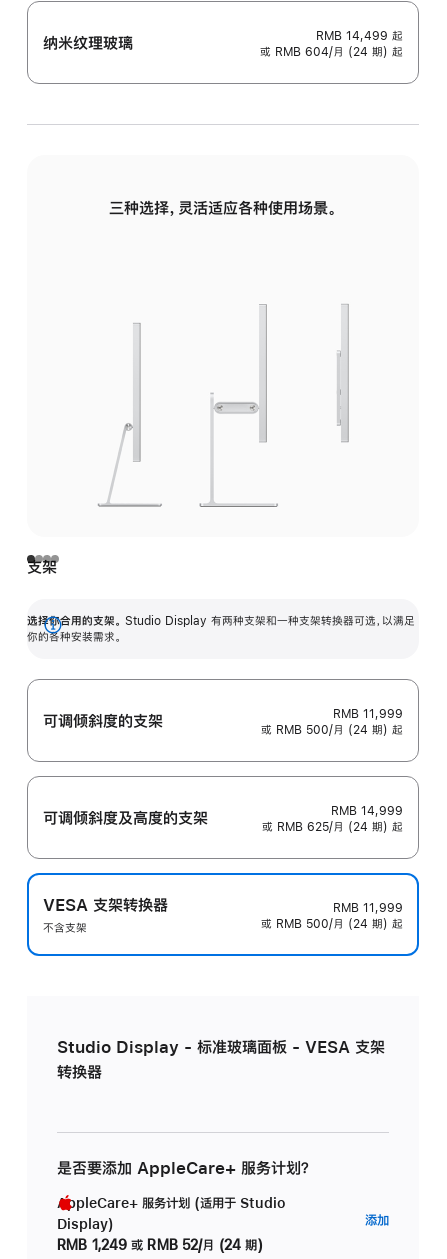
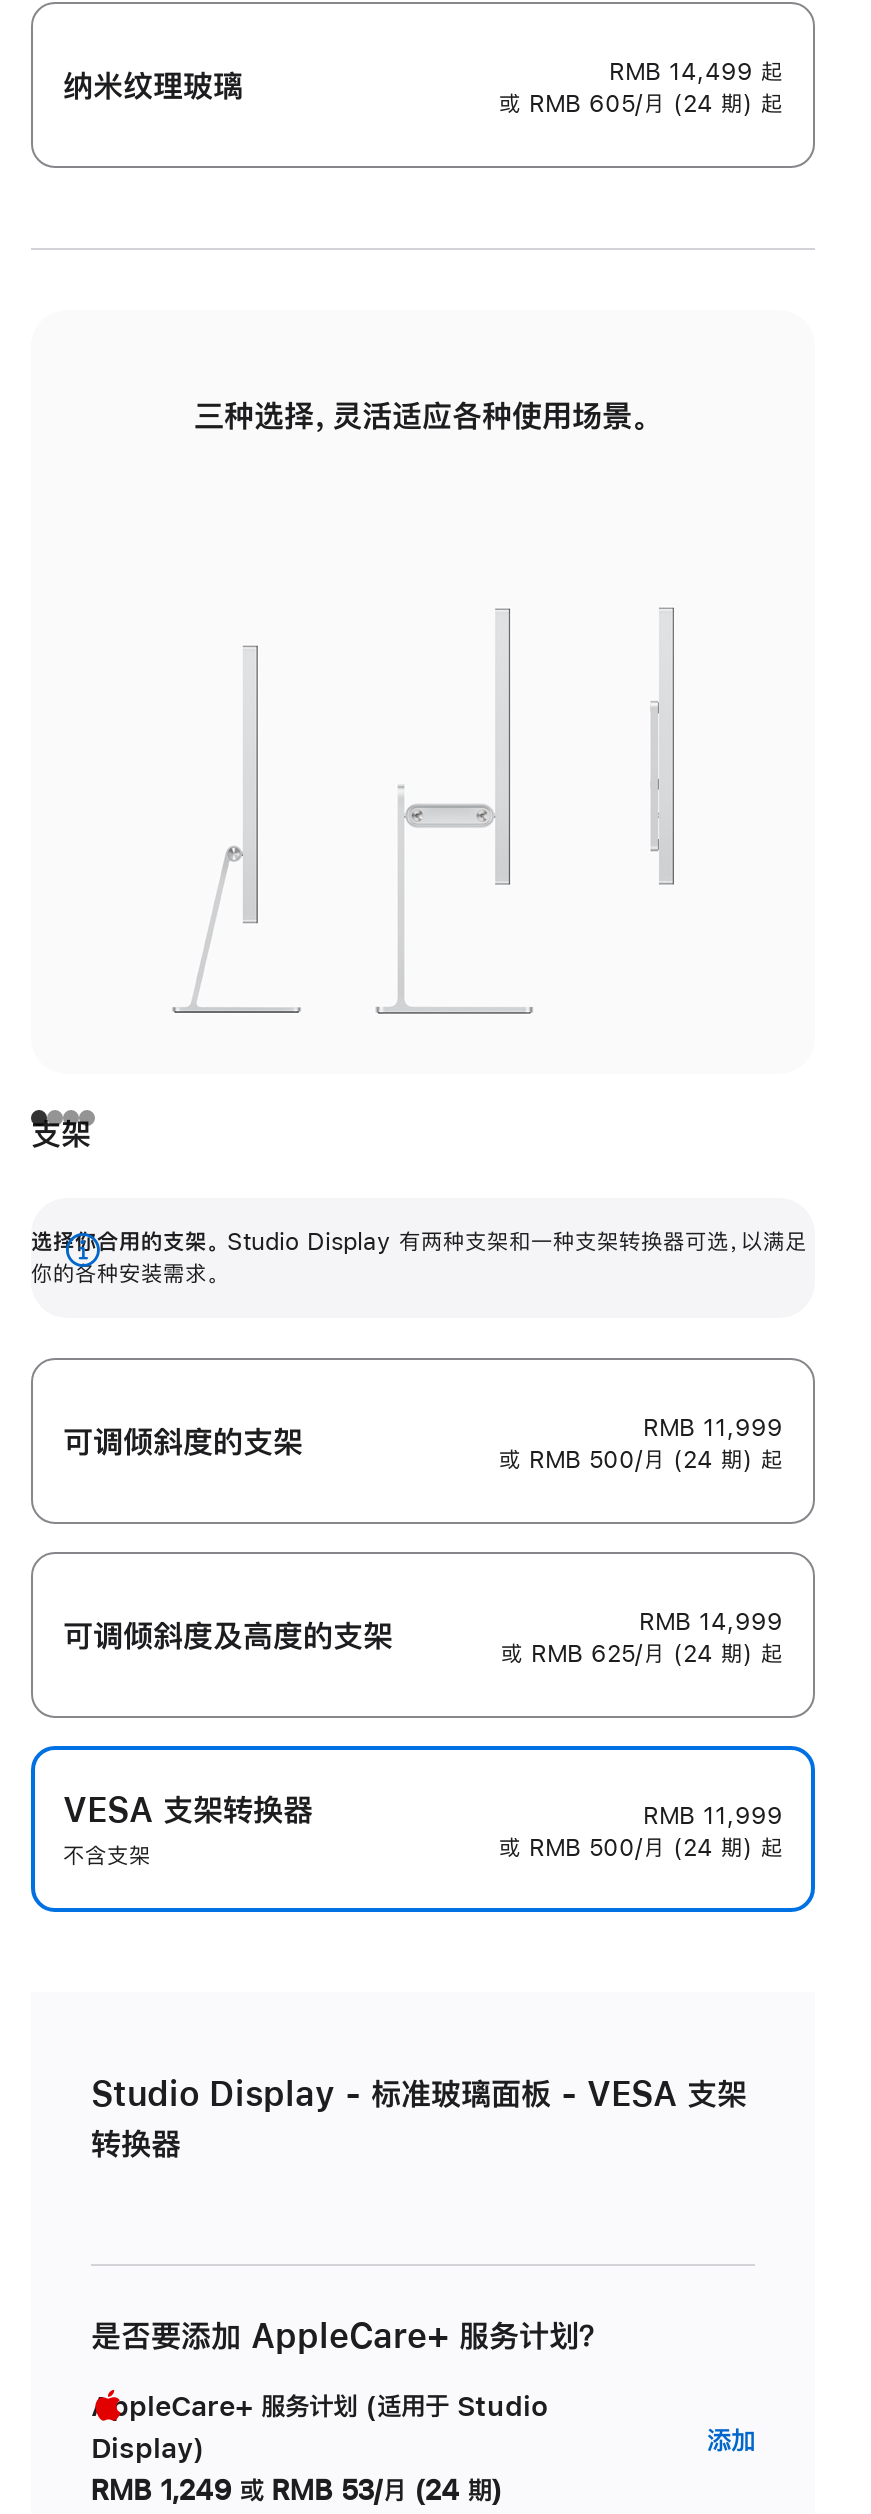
- 或 RMB 604/月 (24 期) 起
+ 或 RMB 605/月 (24 期) 起

- RMB 1,249 或 RMB 52/月 (24 期)
+ RMB 1,249 或 RMB 53/月 (24 期)
